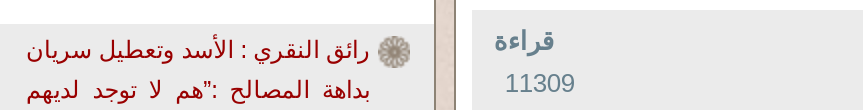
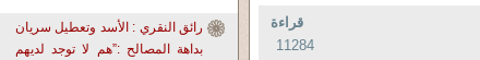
- 11309
+ 11284
